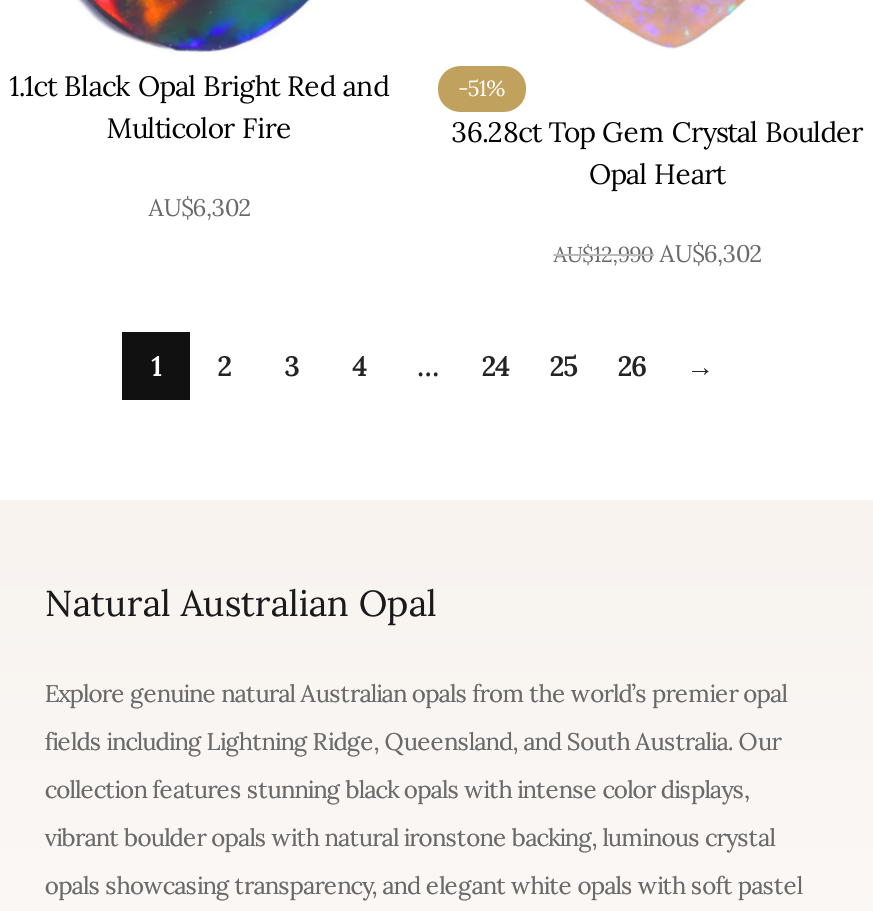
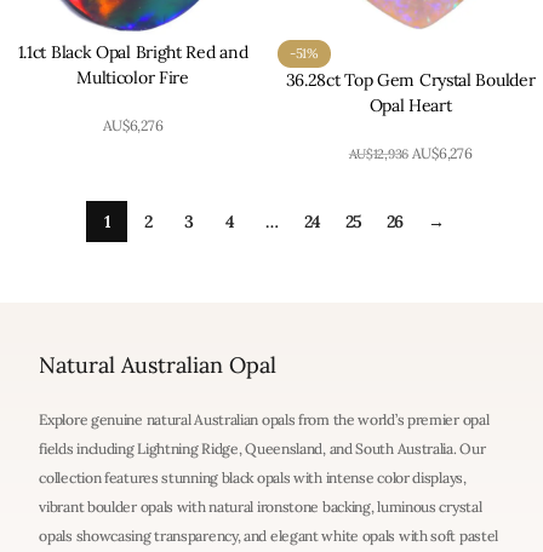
- AU$6,302
+ AU$6,276

- AU$12,990 AU$6,302
+ AU$12,936 AU$6,276
